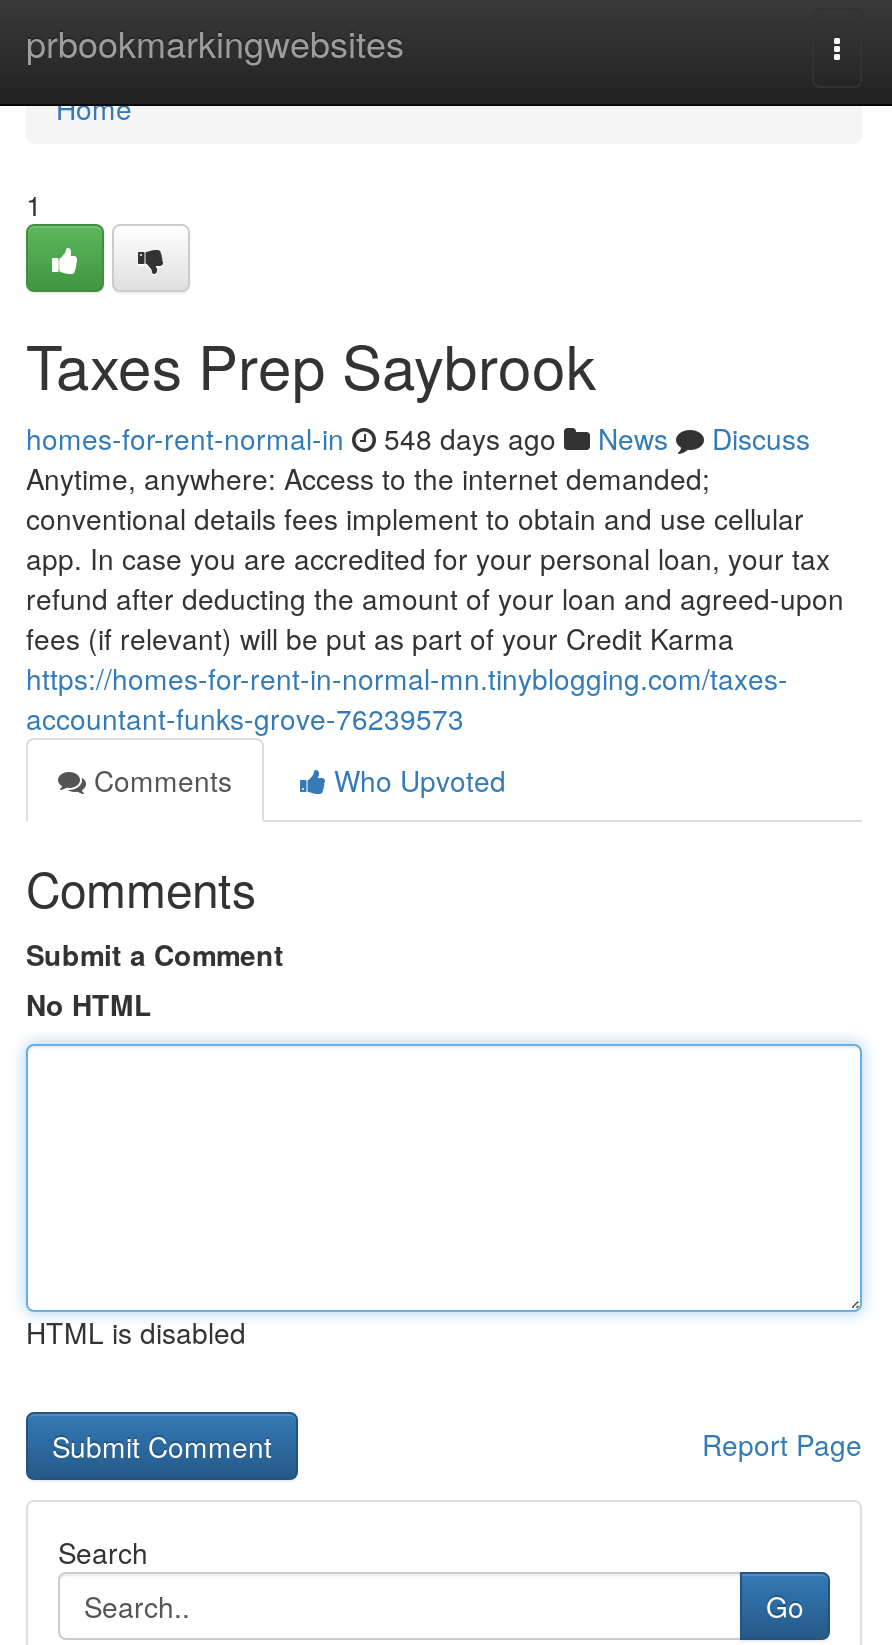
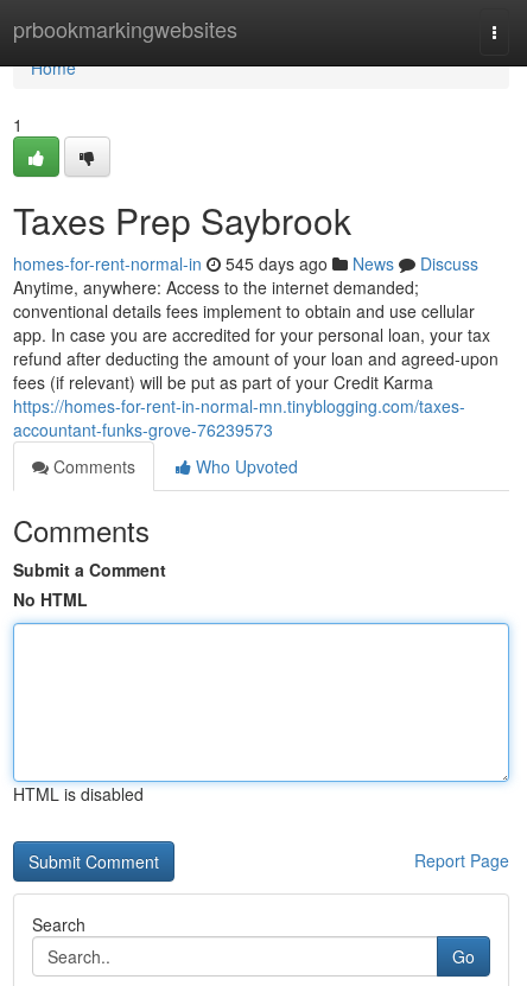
- homes-for-rent-normal-in 548 days ago News Discuss
+ homes-for-rent-normal-in 545 days ago News Discuss
